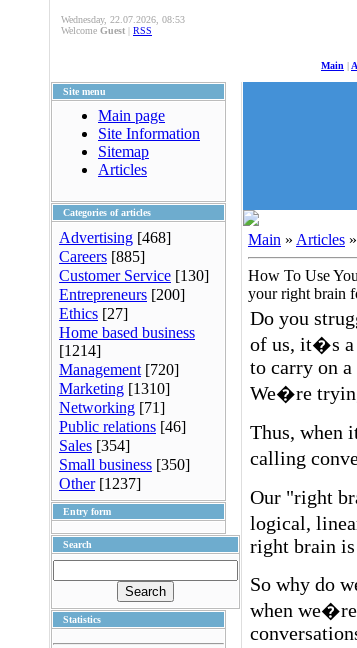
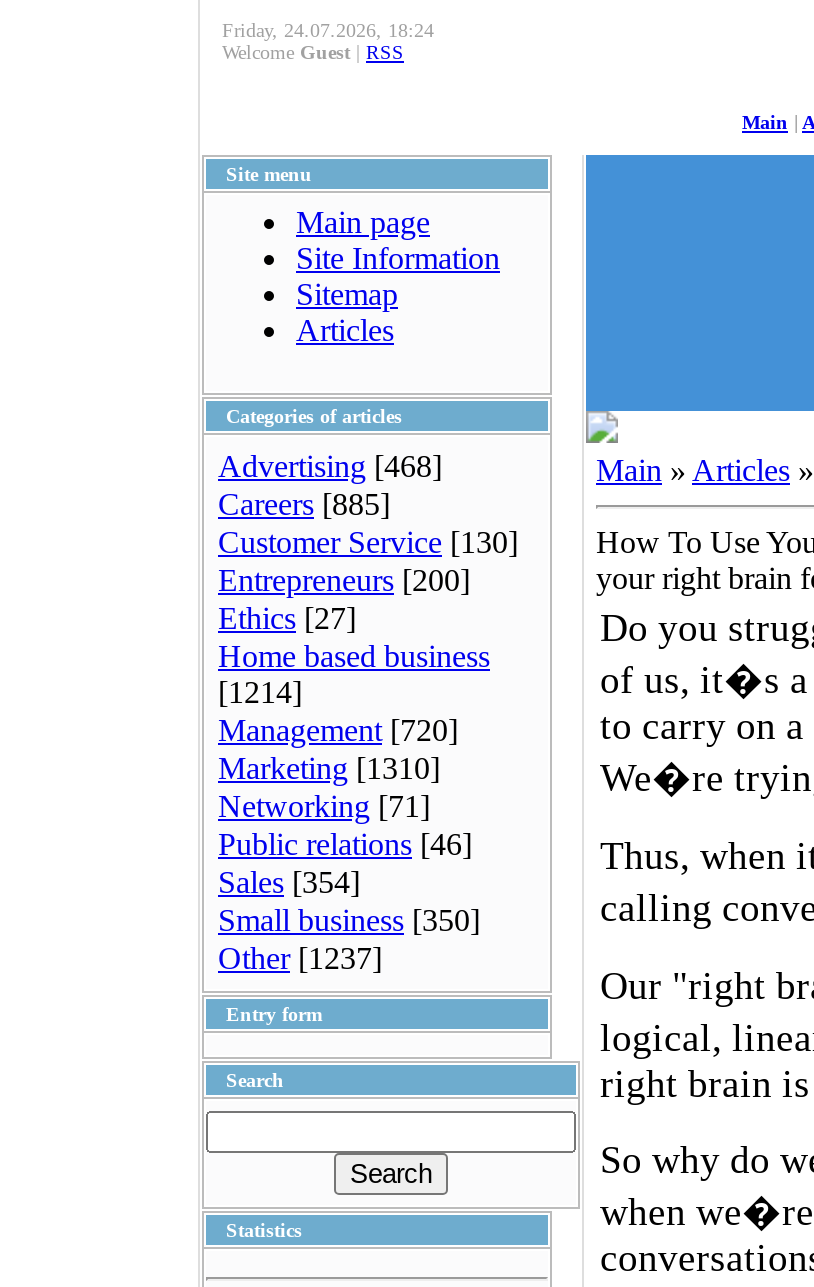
- Wednesday, 22.07.2026, 08:53
+ Friday, 24.07.2026, 18:24
